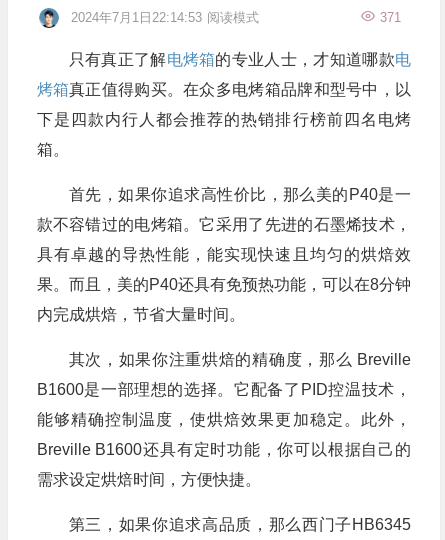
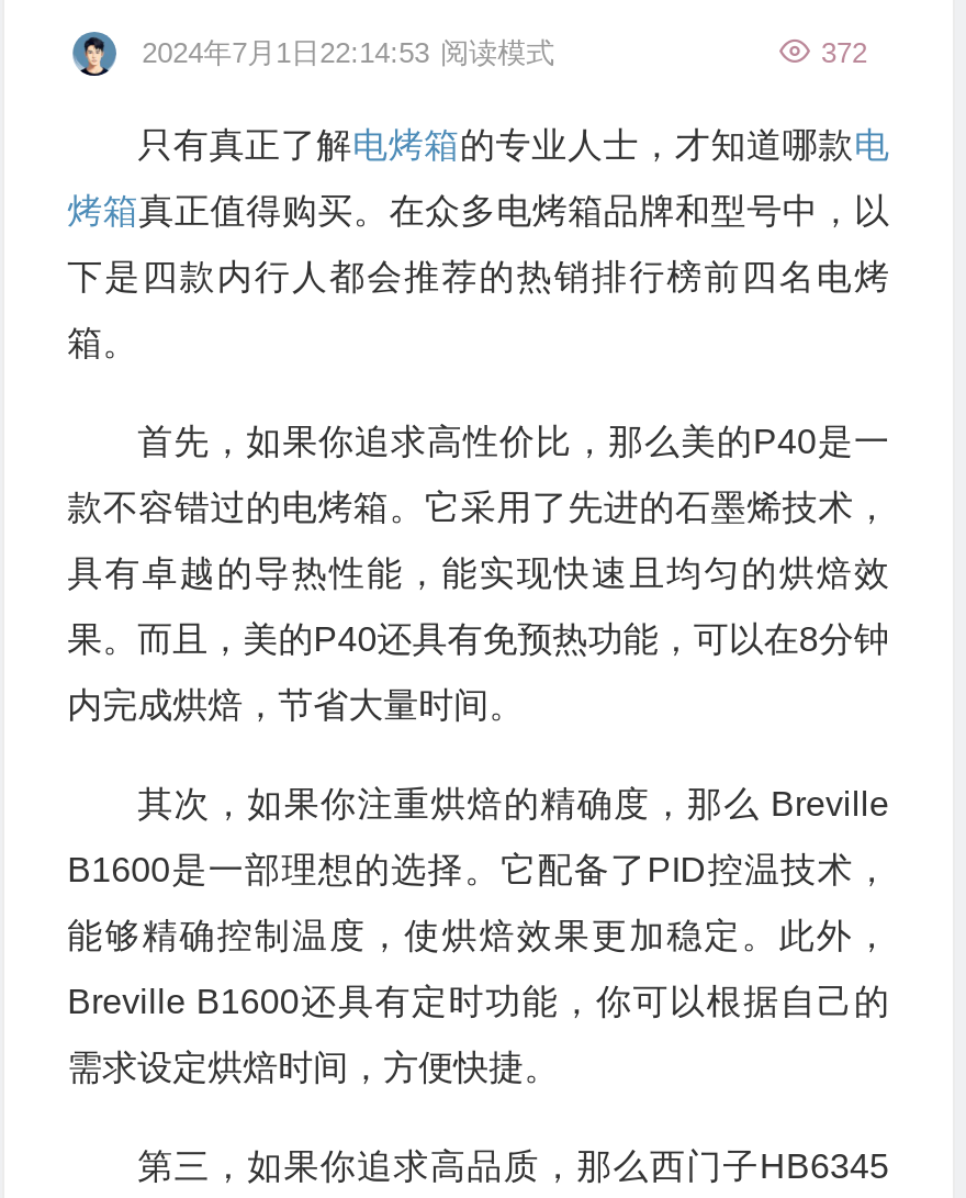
- 371
+ 372
